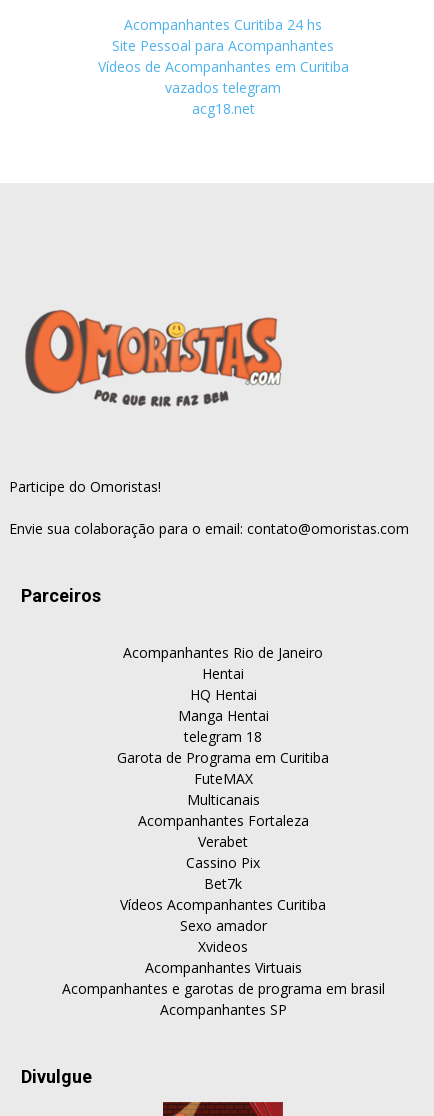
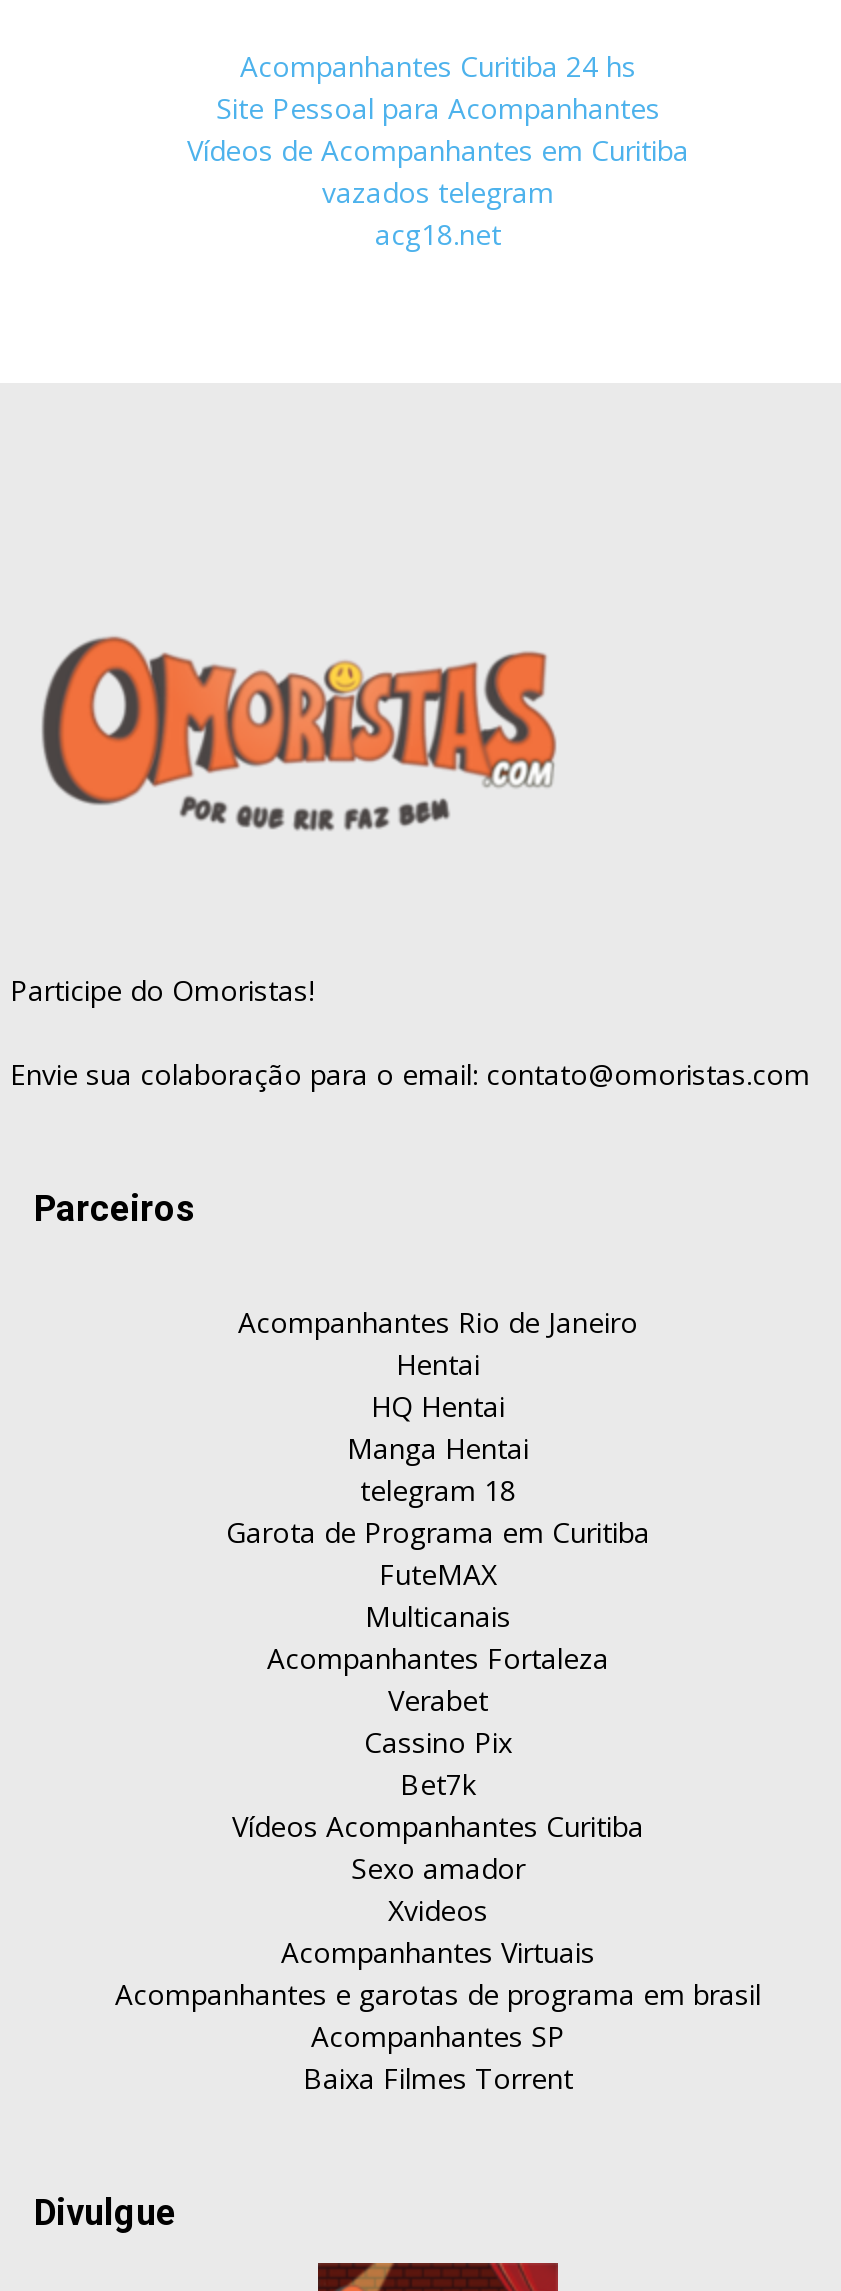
+ Baixa Filmes Torrent
